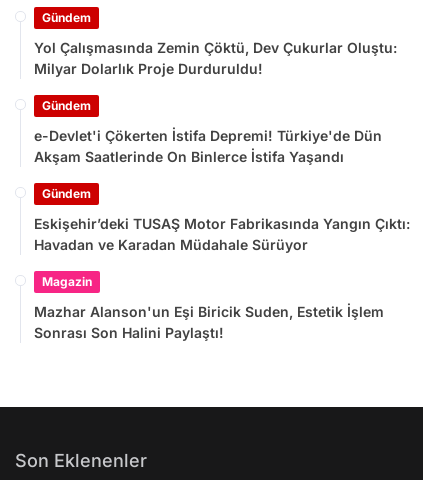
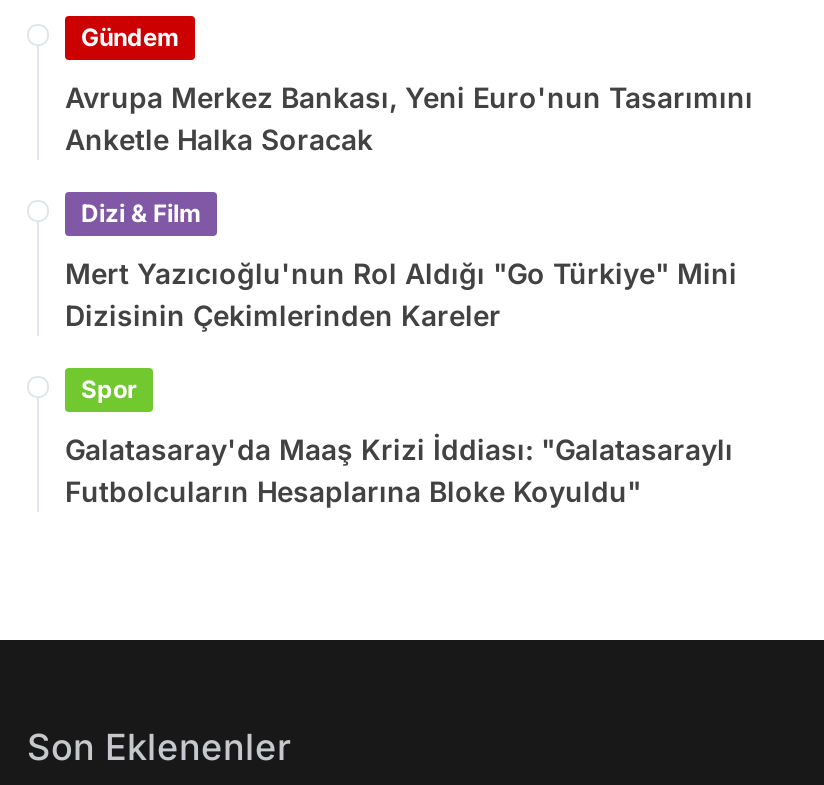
- Yol Çalışmasında Zemin Çöktü, Dev Çukurlar Oluştu:
- Milyar Dolarlık Proje Durduruldu!
- Gündem
- e-Devlet'i Çökerten İstifa Depremi! Türkiye'de Dün
- Akşam Saatlerinde On Binlerce İstifa Yaşandı
- Gündem
- Eskişehir’deki TUSAŞ Motor Fabrikasında Yangın Çıktı:
- Havadan ve Karadan Müdahale Sürüyor
- Magazin
- Mazhar Alanson'un Eşi Biricik Suden, Estetik İşlem
- Sonrası Son Halini Paylaştı!
+ Avrupa Merkez Bankası, Yeni Euro'nun Tasarımını
+ Anketle Halka Soracak
+ Dizi & Film
+ Mert Yazıcıoğlu'nun Rol Aldığı "Go Türkiye" Mini
+ Dizisinin Çekimlerinden Kareler
+ Spor
+ Galatasaray'da Maaş Krizi İddiası: "Galatasaraylı
+ Futbolcuların Hesaplarına Bloke Koyuldu"
